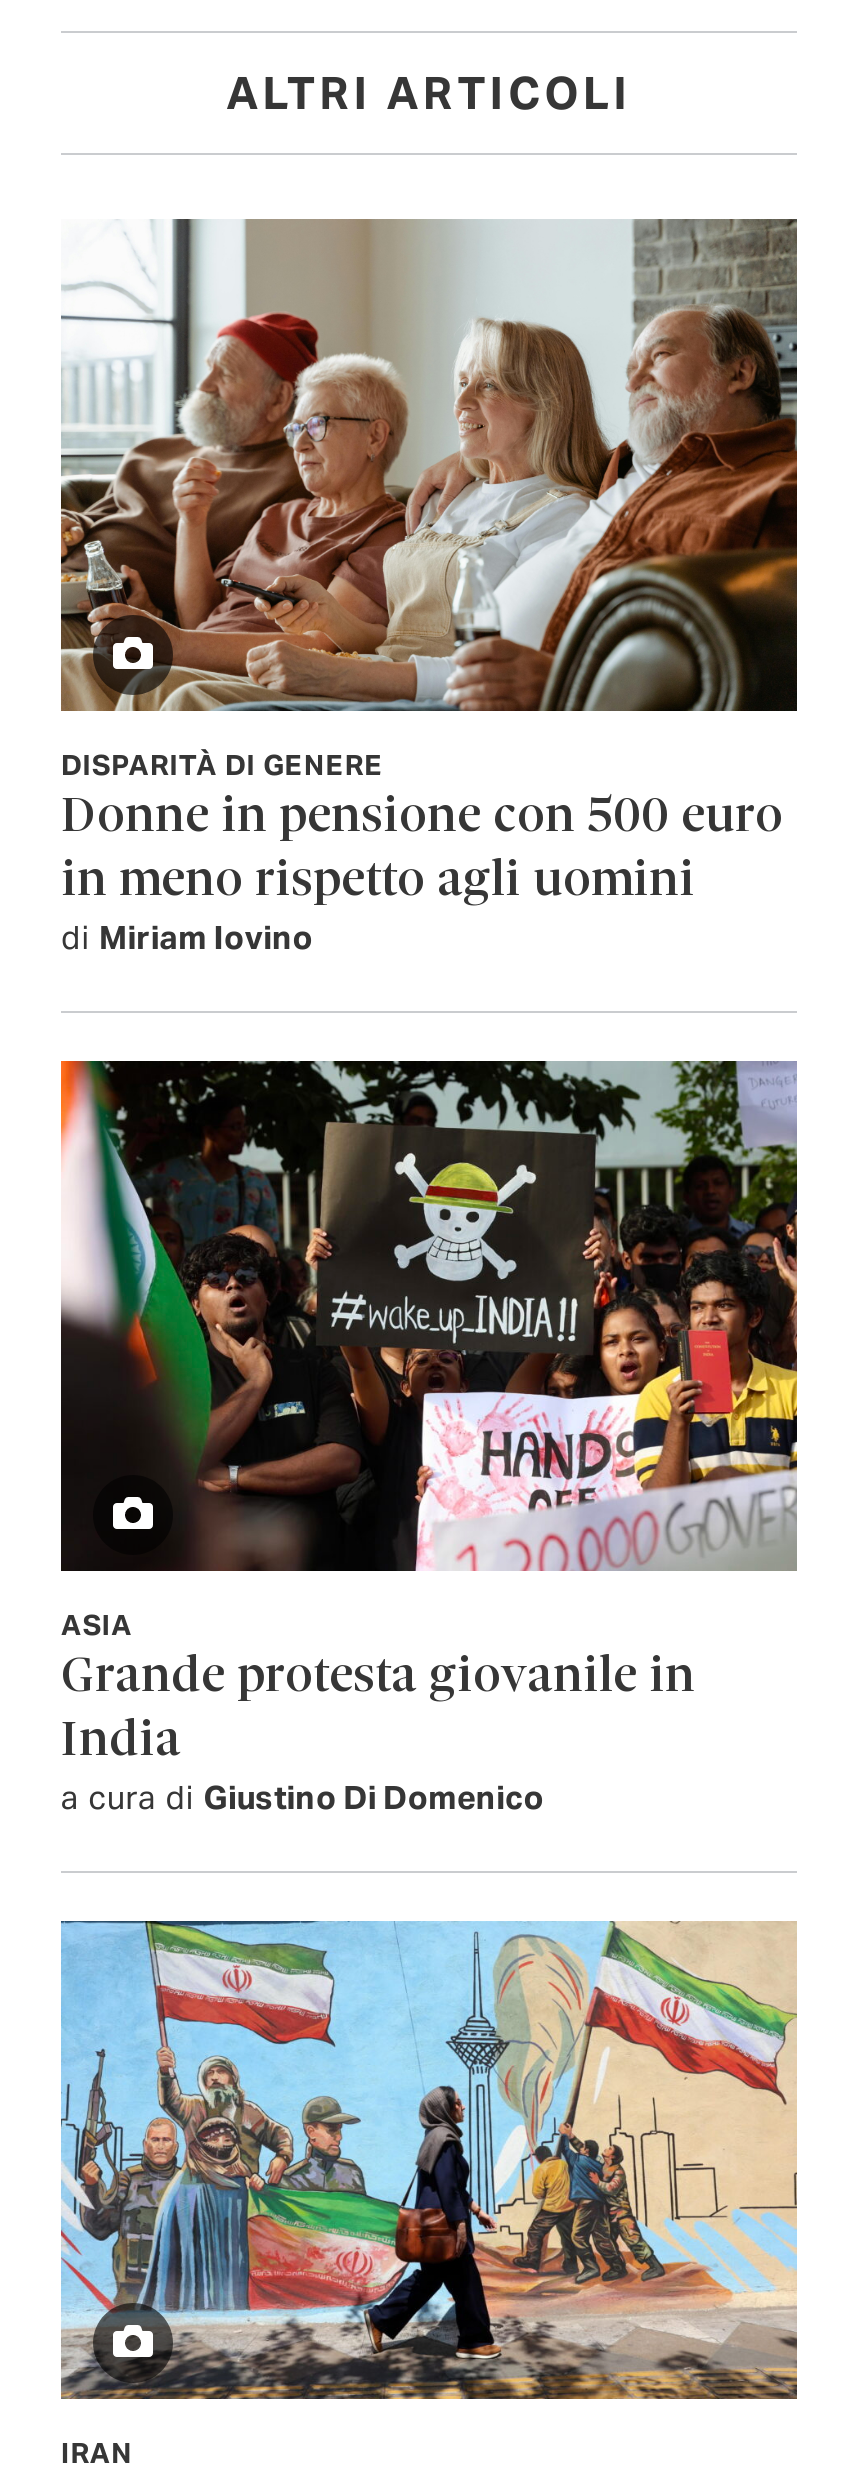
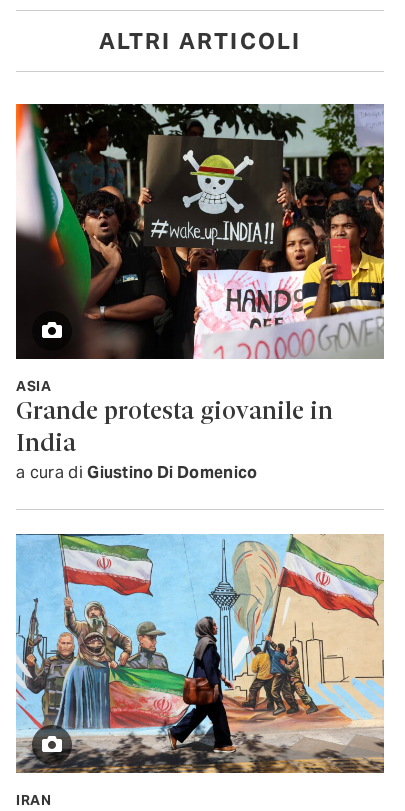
- [image]
- DISPARITÀ DI GENERE
- Donne in pensione con 500 euro
- in meno rispetto agli uomini
- di Miriam Iovino
